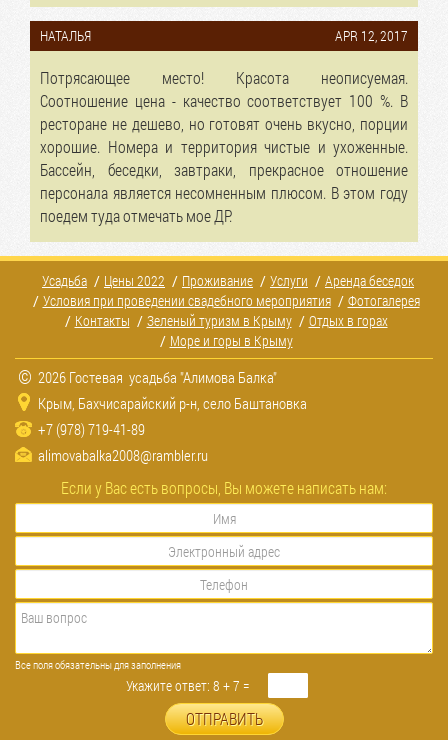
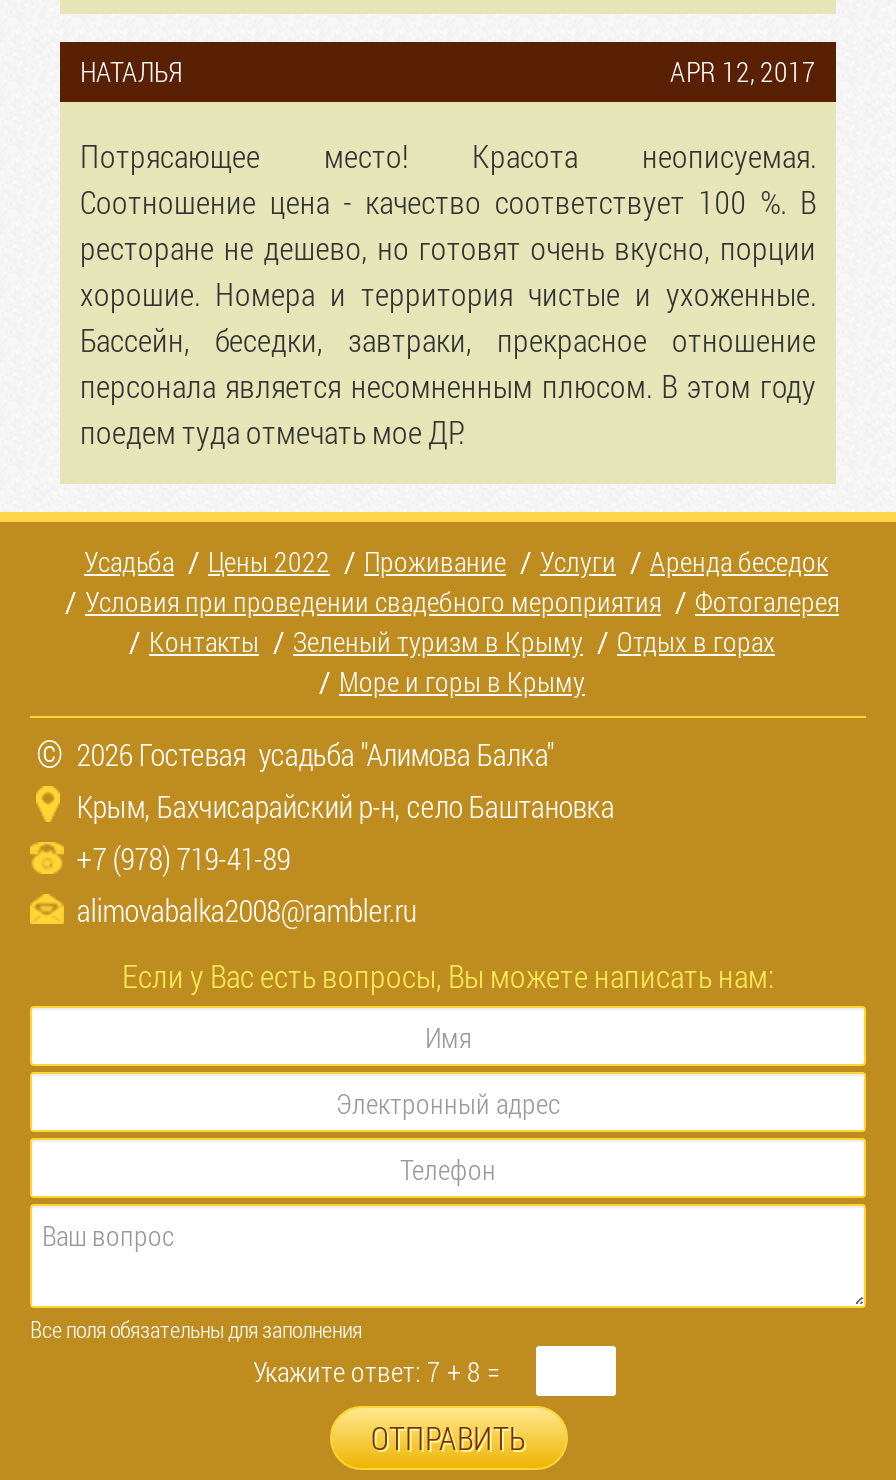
- Укажите ответ: 8 + 7 =
+ Укажите ответ: 7 + 8 =
